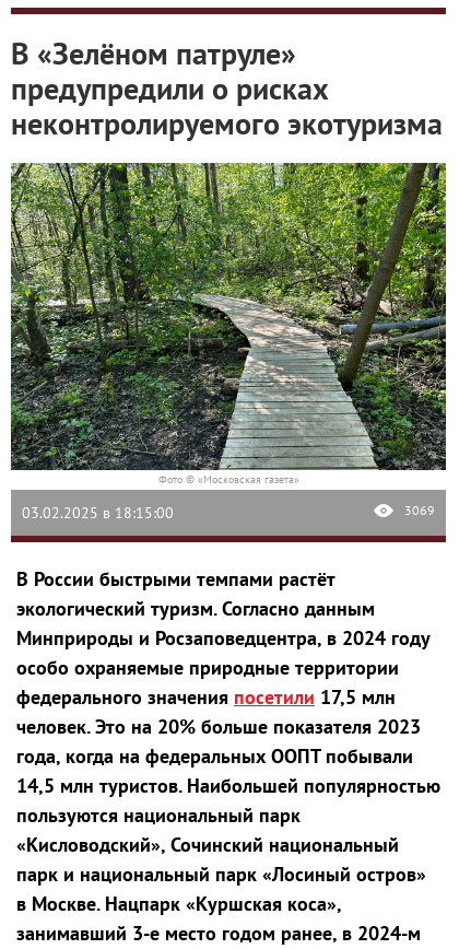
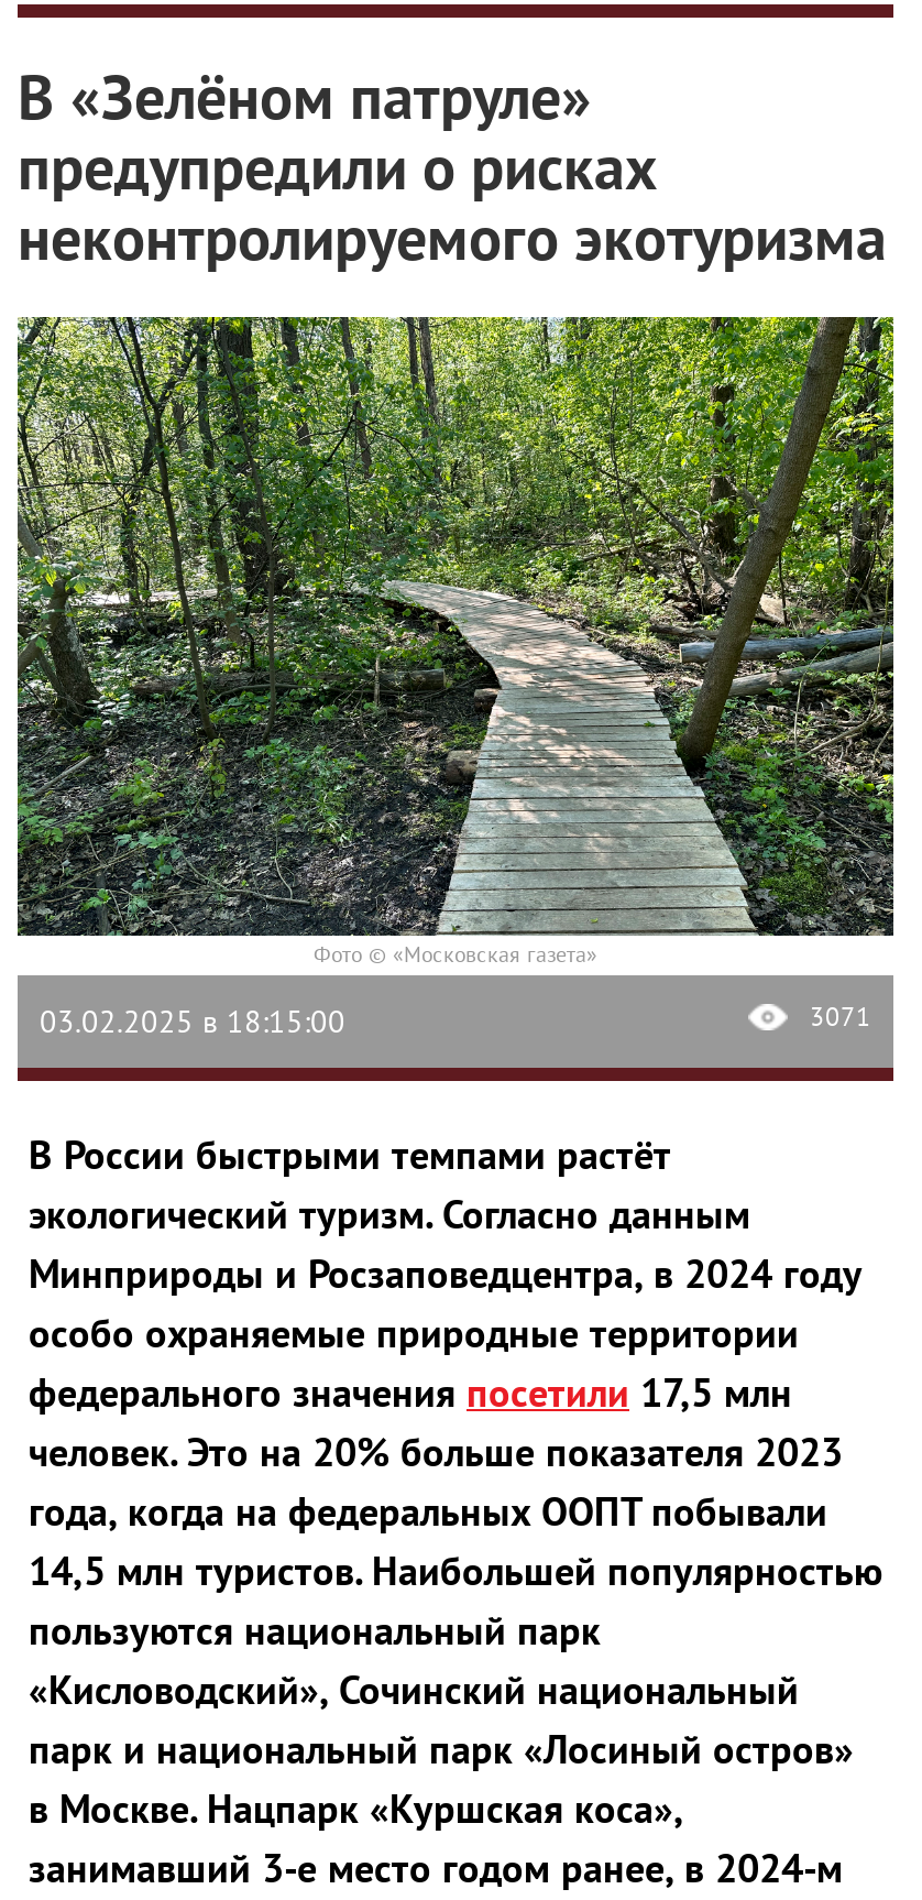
- 3069
+ 3071
